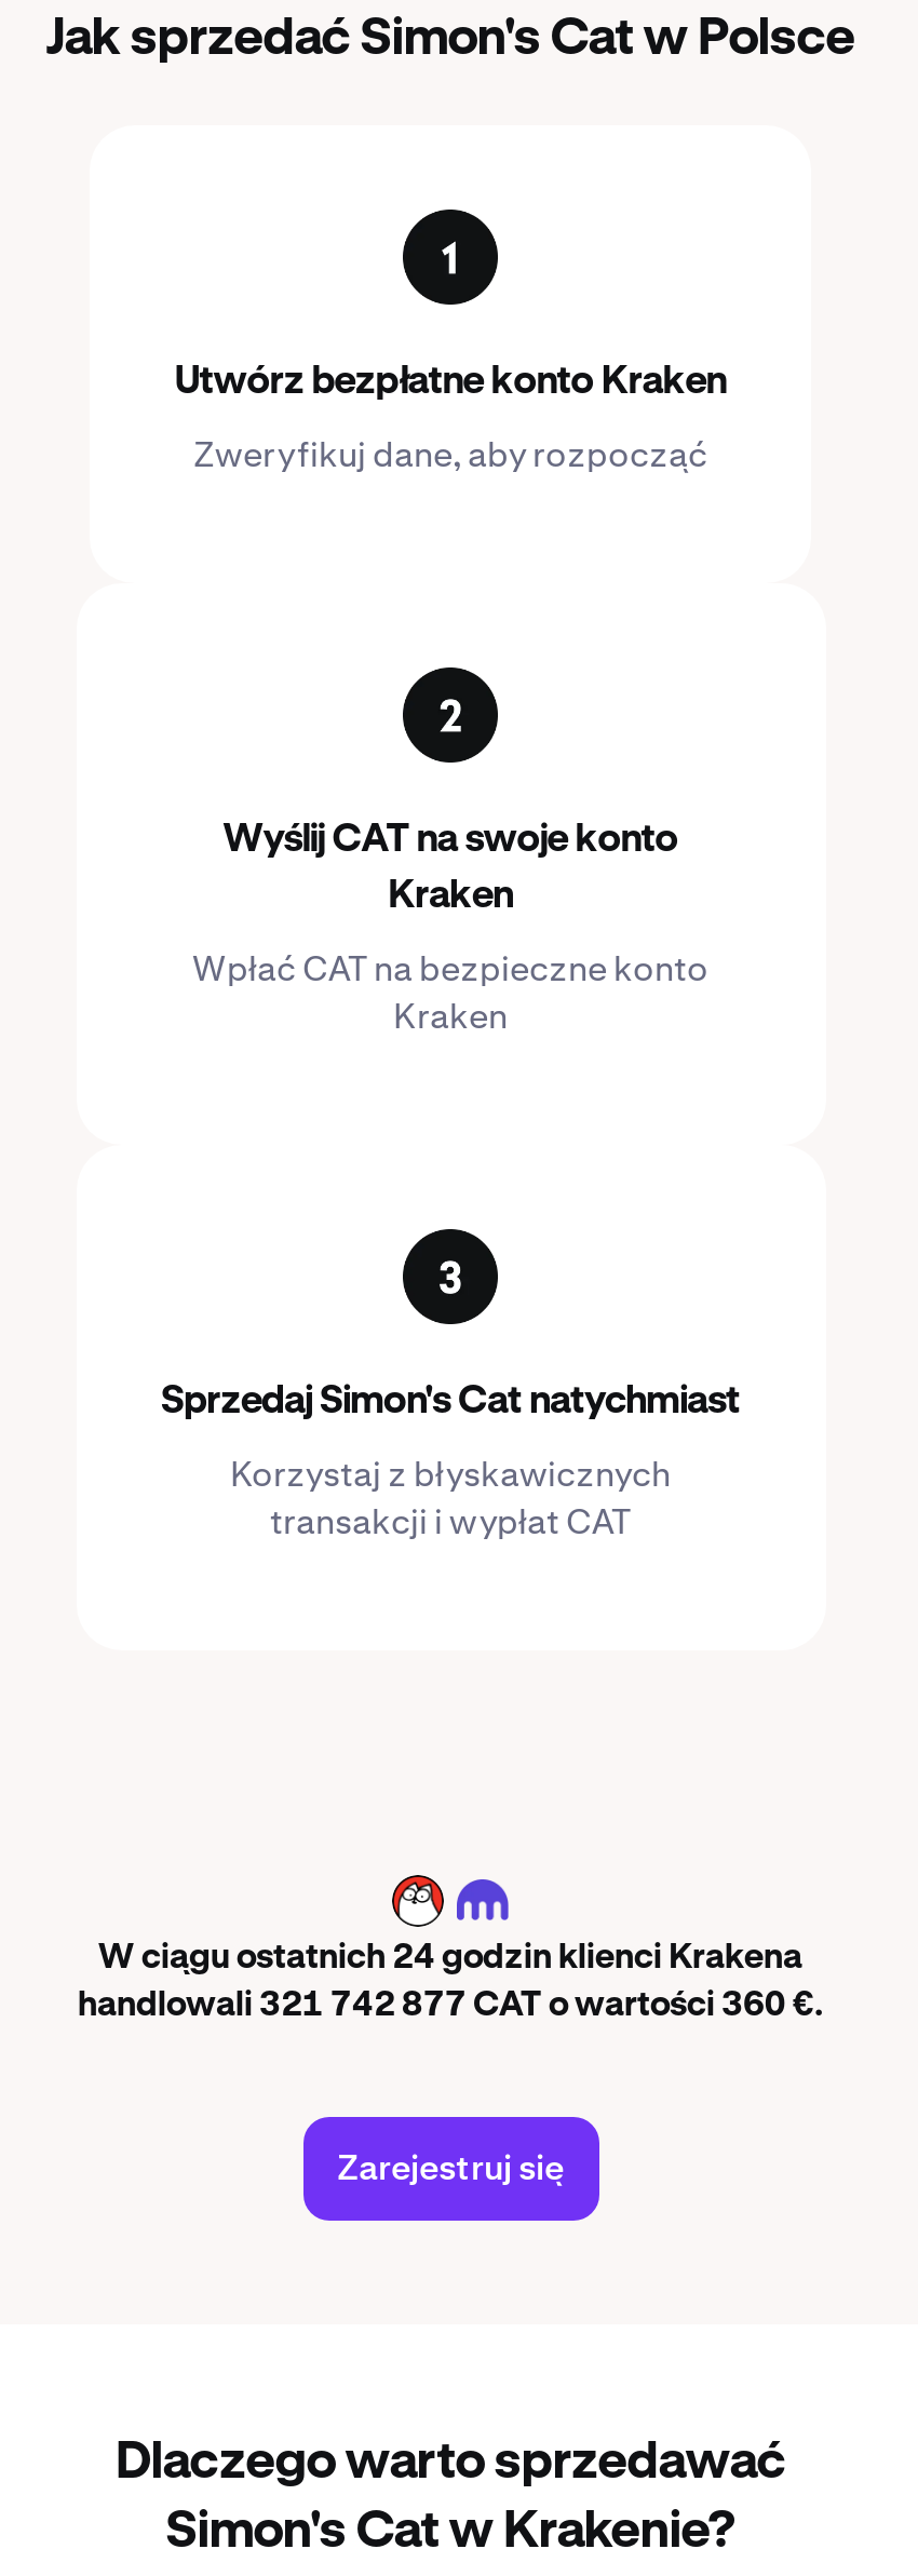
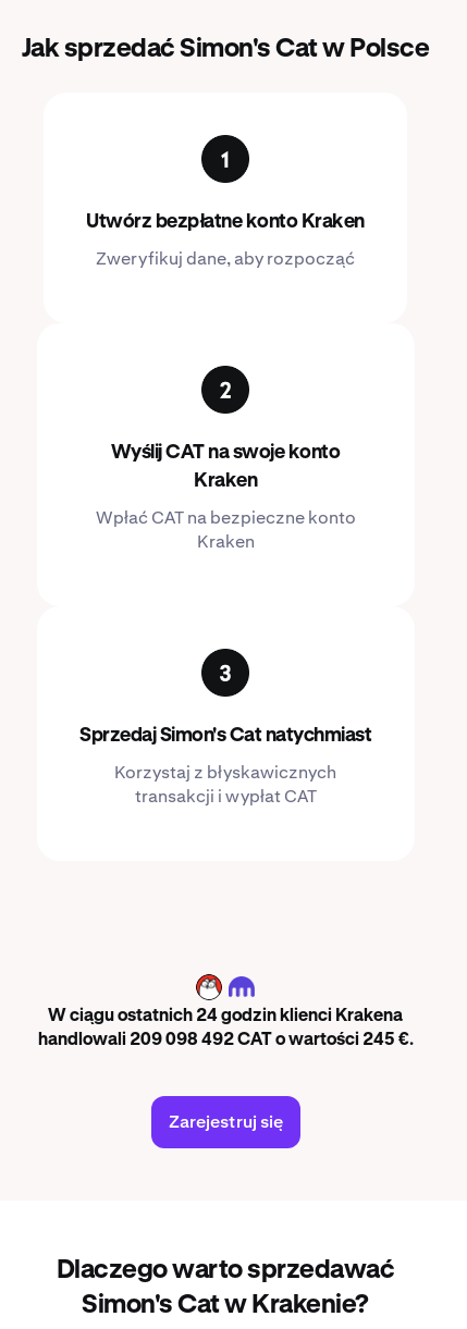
- handlowali 321 742 877 CAT o wartości 360 €.
+ handlowali 209 098 492 CAT o wartości 245 €.
